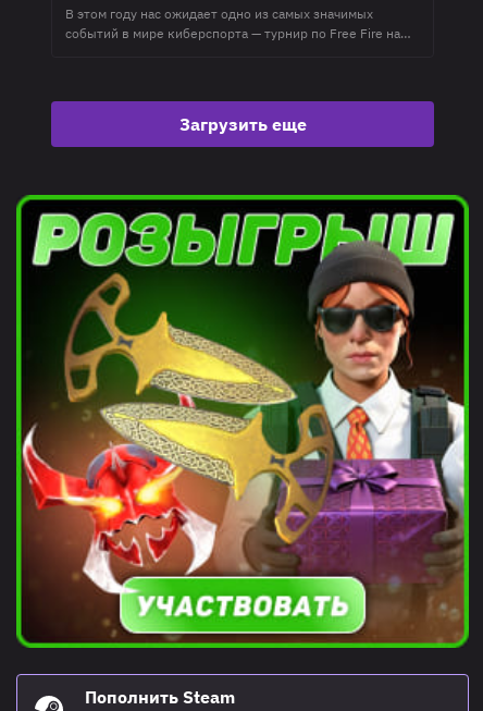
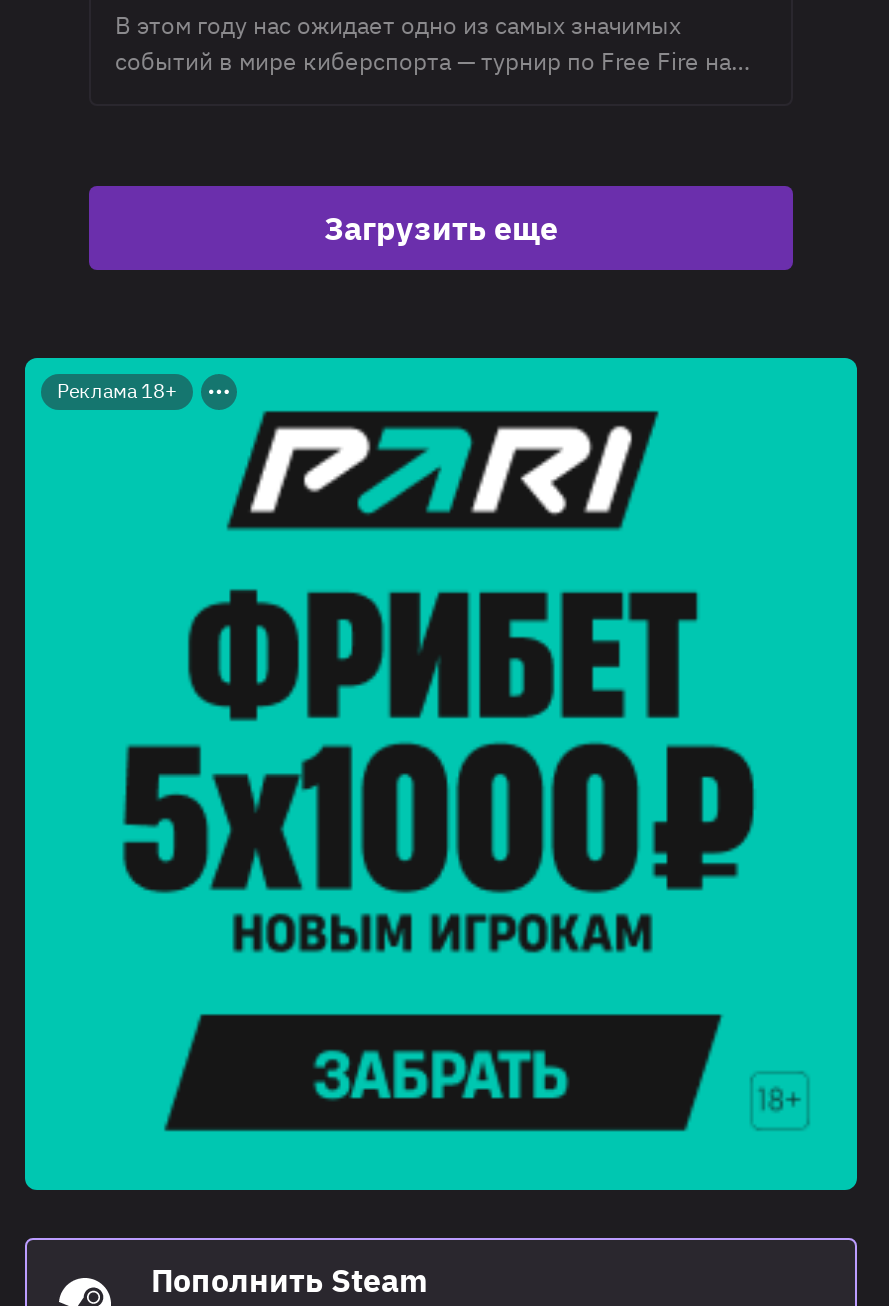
+ Реклама 18+

- [image]
+ [image]
